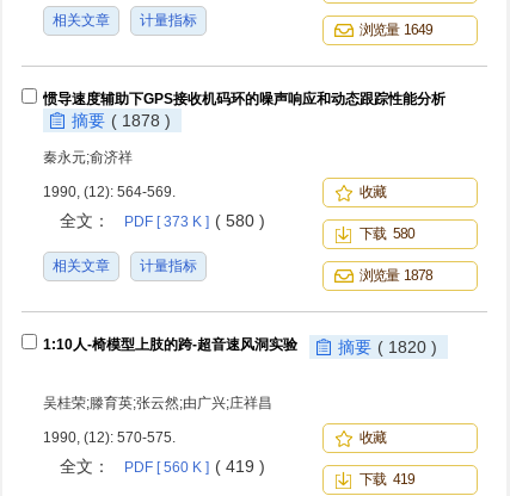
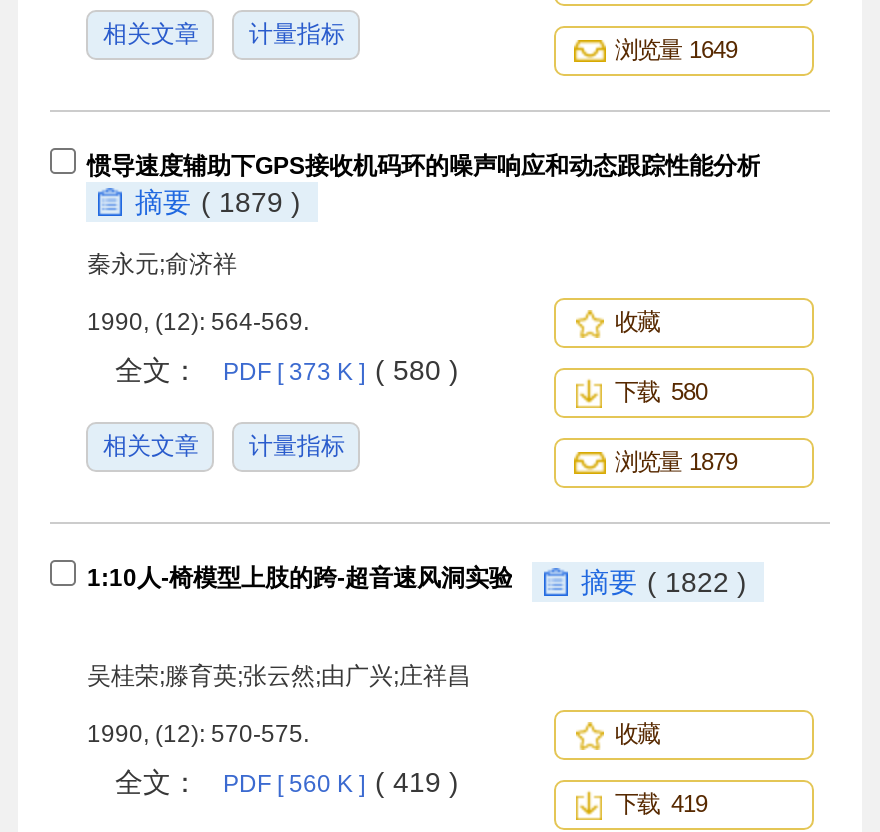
- 摘要 ( 1878 )
+ 摘要 ( 1879 )

- 浏览量 1878
+ 浏览量 1879

- 摘要 ( 1820 )
+ 摘要 ( 1822 )
